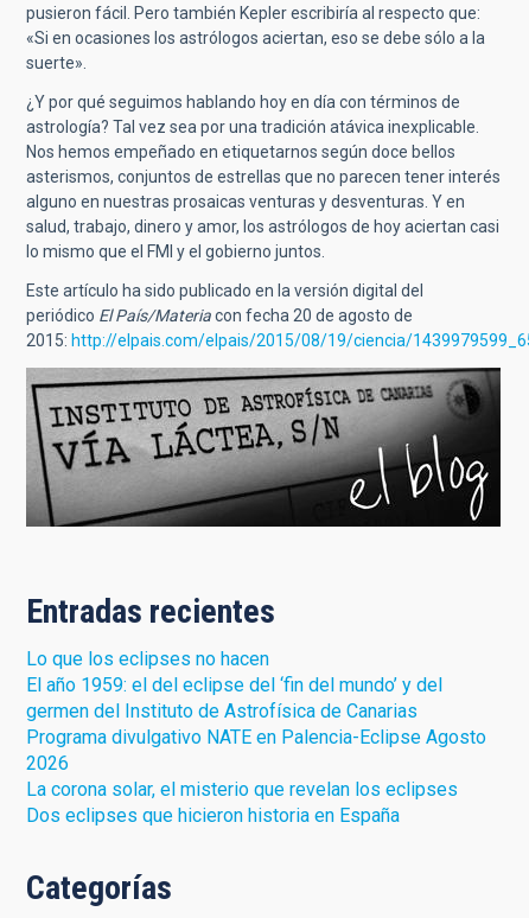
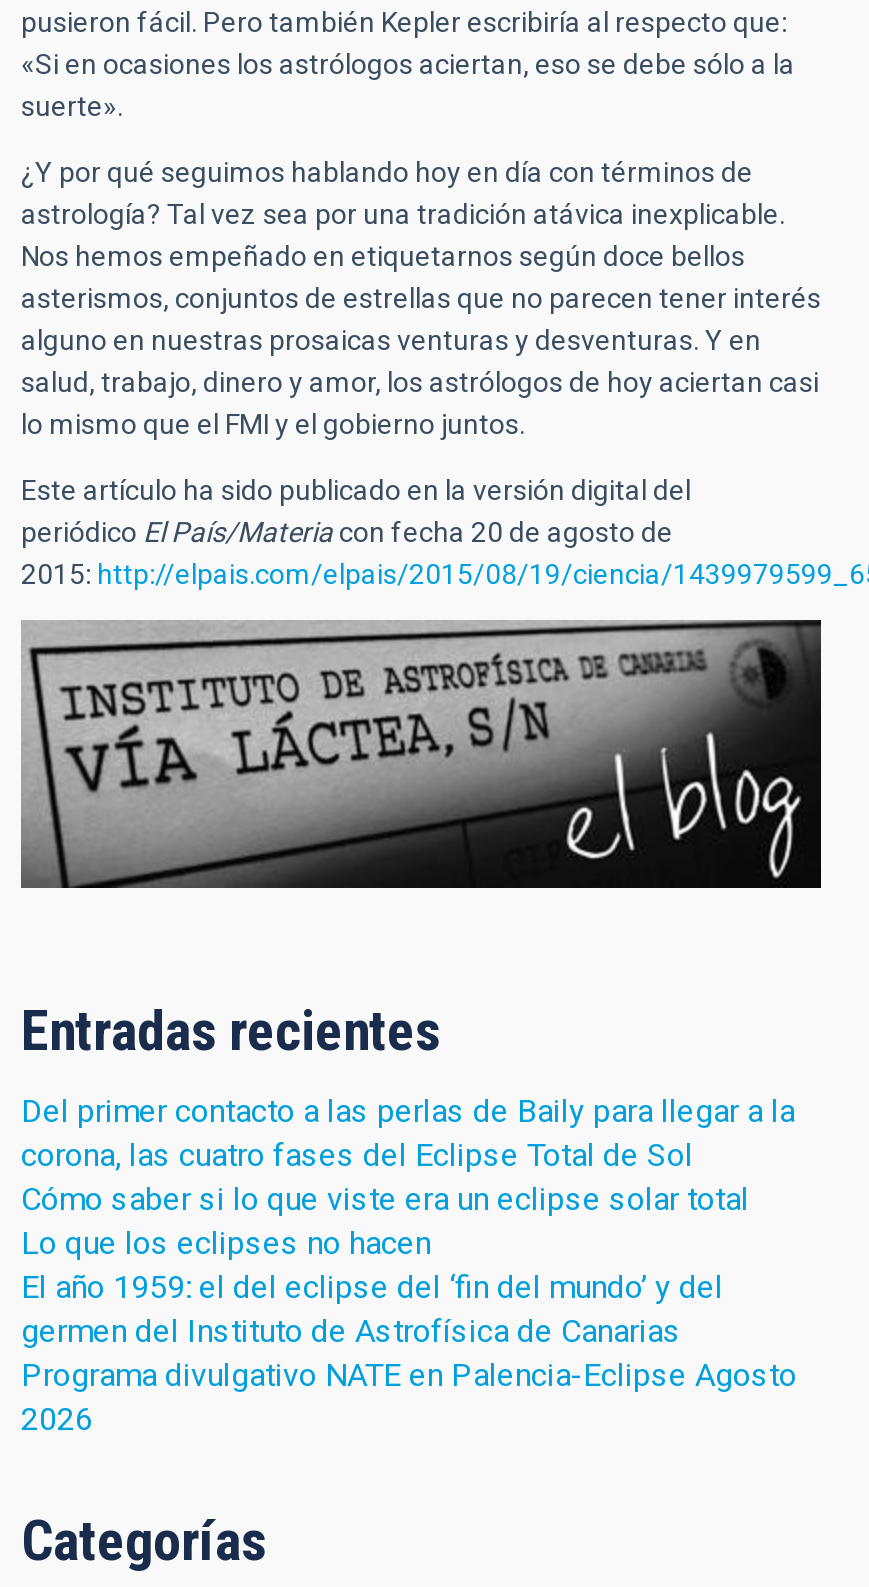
+ Del primer contacto a las perlas de Baily para llegar a la
+ corona, las cuatro fases del Eclipse Total de Sol
+ Cómo saber si lo que viste era un eclipse solar total

moved down: Lo que los eclipses no hacen | El año 1959: el del eclipse del ‘fin del mundo’ y del | germen del Instituto de Astrofísica de Canarias | Programa divulgativo NATE en Palencia-Eclipse Agosto | 2026

- La corona solar, el misterio que revelan los eclipses
- Dos eclipses que hicieron historia en España
